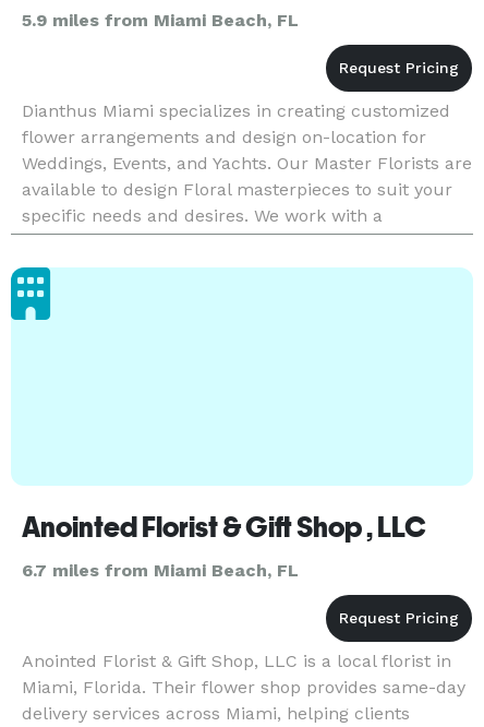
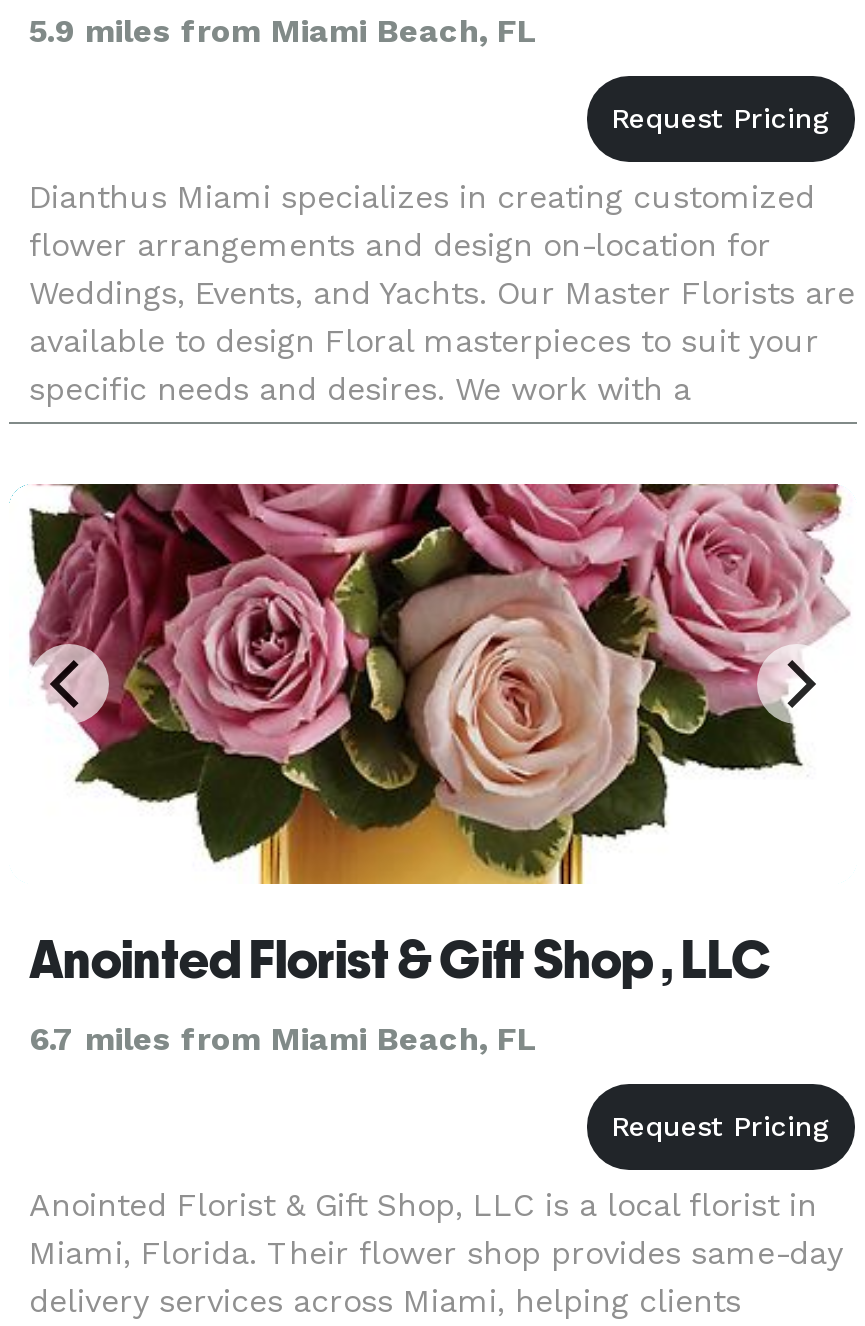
+ [image]
